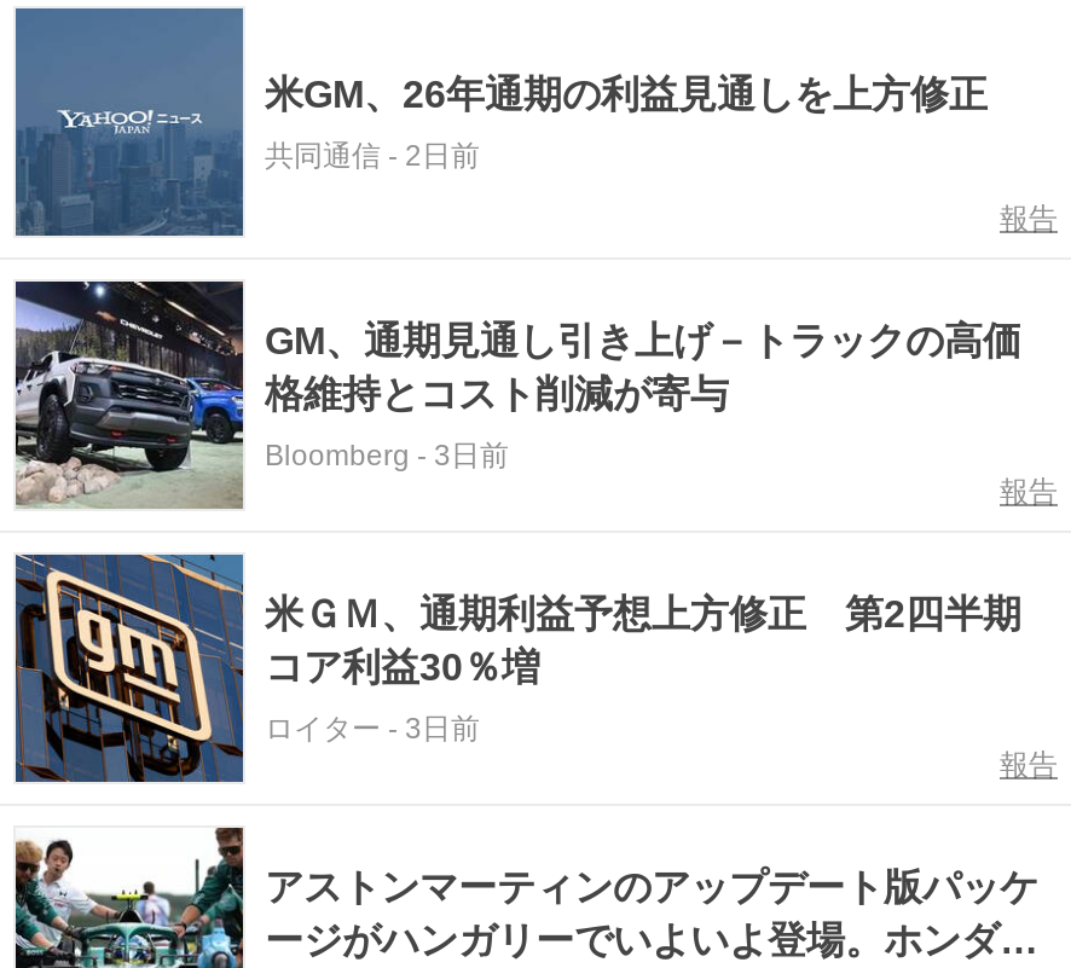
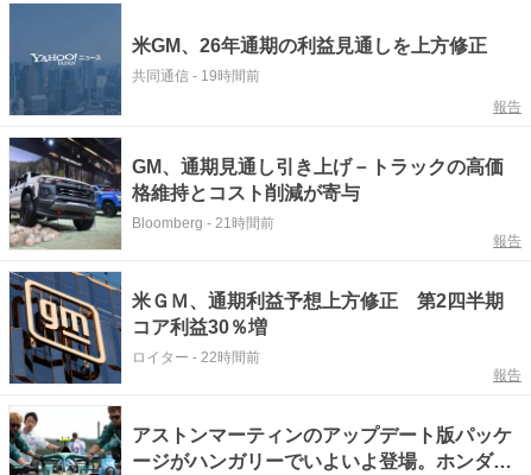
- 共同通信- 2日前
+ 共同通信- 19時間前

- Bloomberg - 3日前
+ Bloomberg - 21時間前

- ロイター- 3日前
+ ロイター- 22時間前
